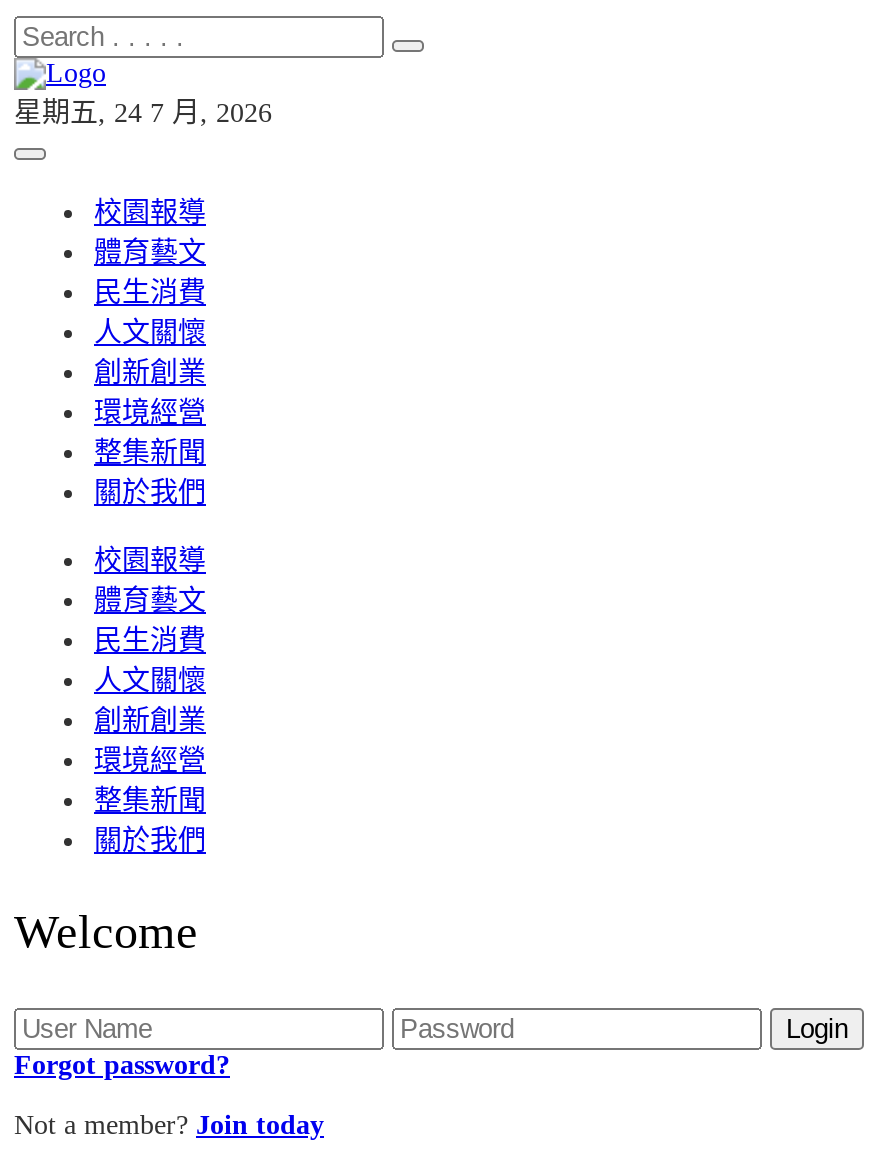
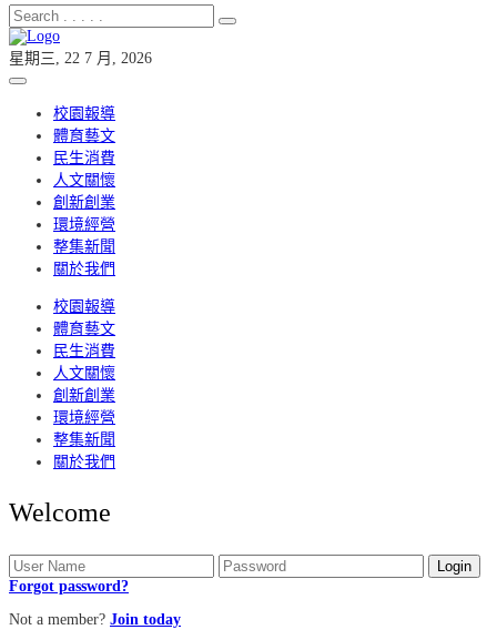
- 星期五, 24 7 月, 2026
+ 星期三, 22 7 月, 2026
